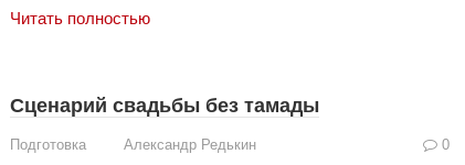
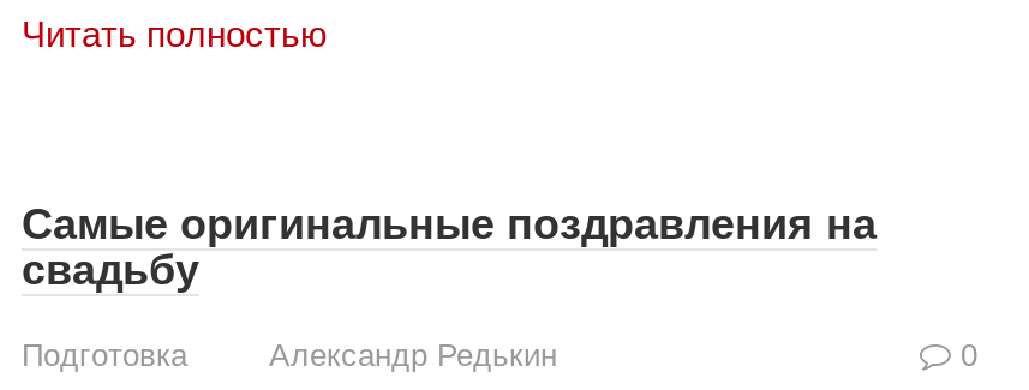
- Сценарий свадьбы без тамады
+ Самые оригинальные поздравления на
+ свадьбу
